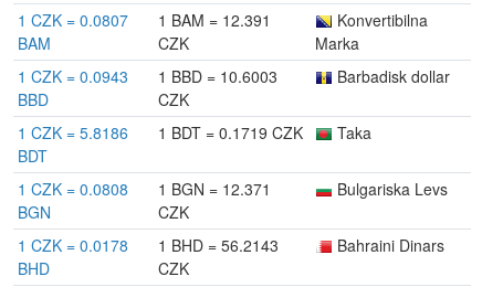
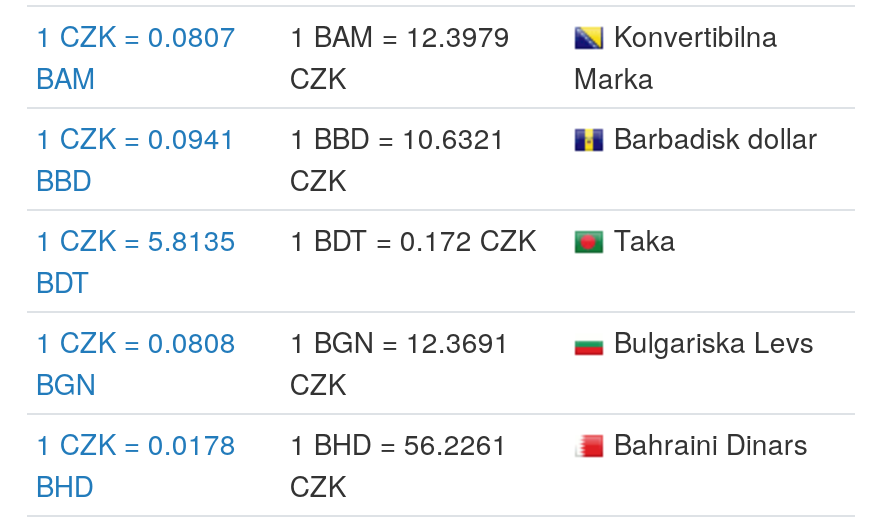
- 1 CZK = 0.0807 1 BAM = 12.391
+ 1 CZK = 0.0807 1 BAM = 12.3979

- 1 CZK = 0.0943
+ 1 CZK = 0.0941

- 1 BBD = 10.6003
+ 1 BBD = 10.6321

- 1 CZK = 5.8186
+ 1 CZK = 5.8135

- 1 BDT = 0.1719 CZK
+ 1 BDT = 0.172 CZK

- 1 CZK = 0.0808 1 BGN = 12.371
+ 1 CZK = 0.0808 1 BGN = 12.3691

- 1 CZK = 0.0178 1 BHD = 56.2143
+ 1 CZK = 0.0178 1 BHD = 56.2261
